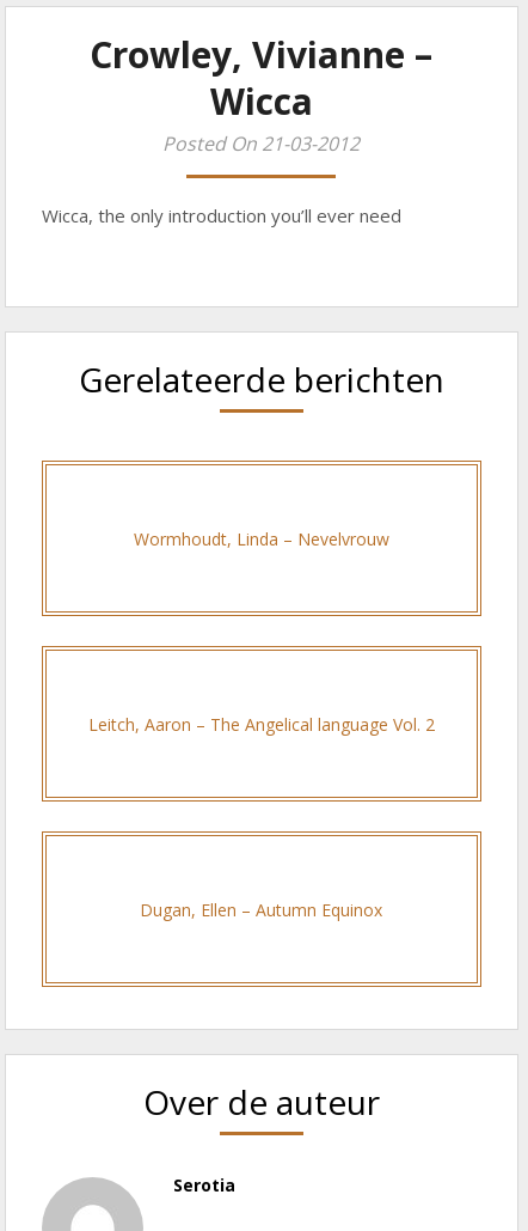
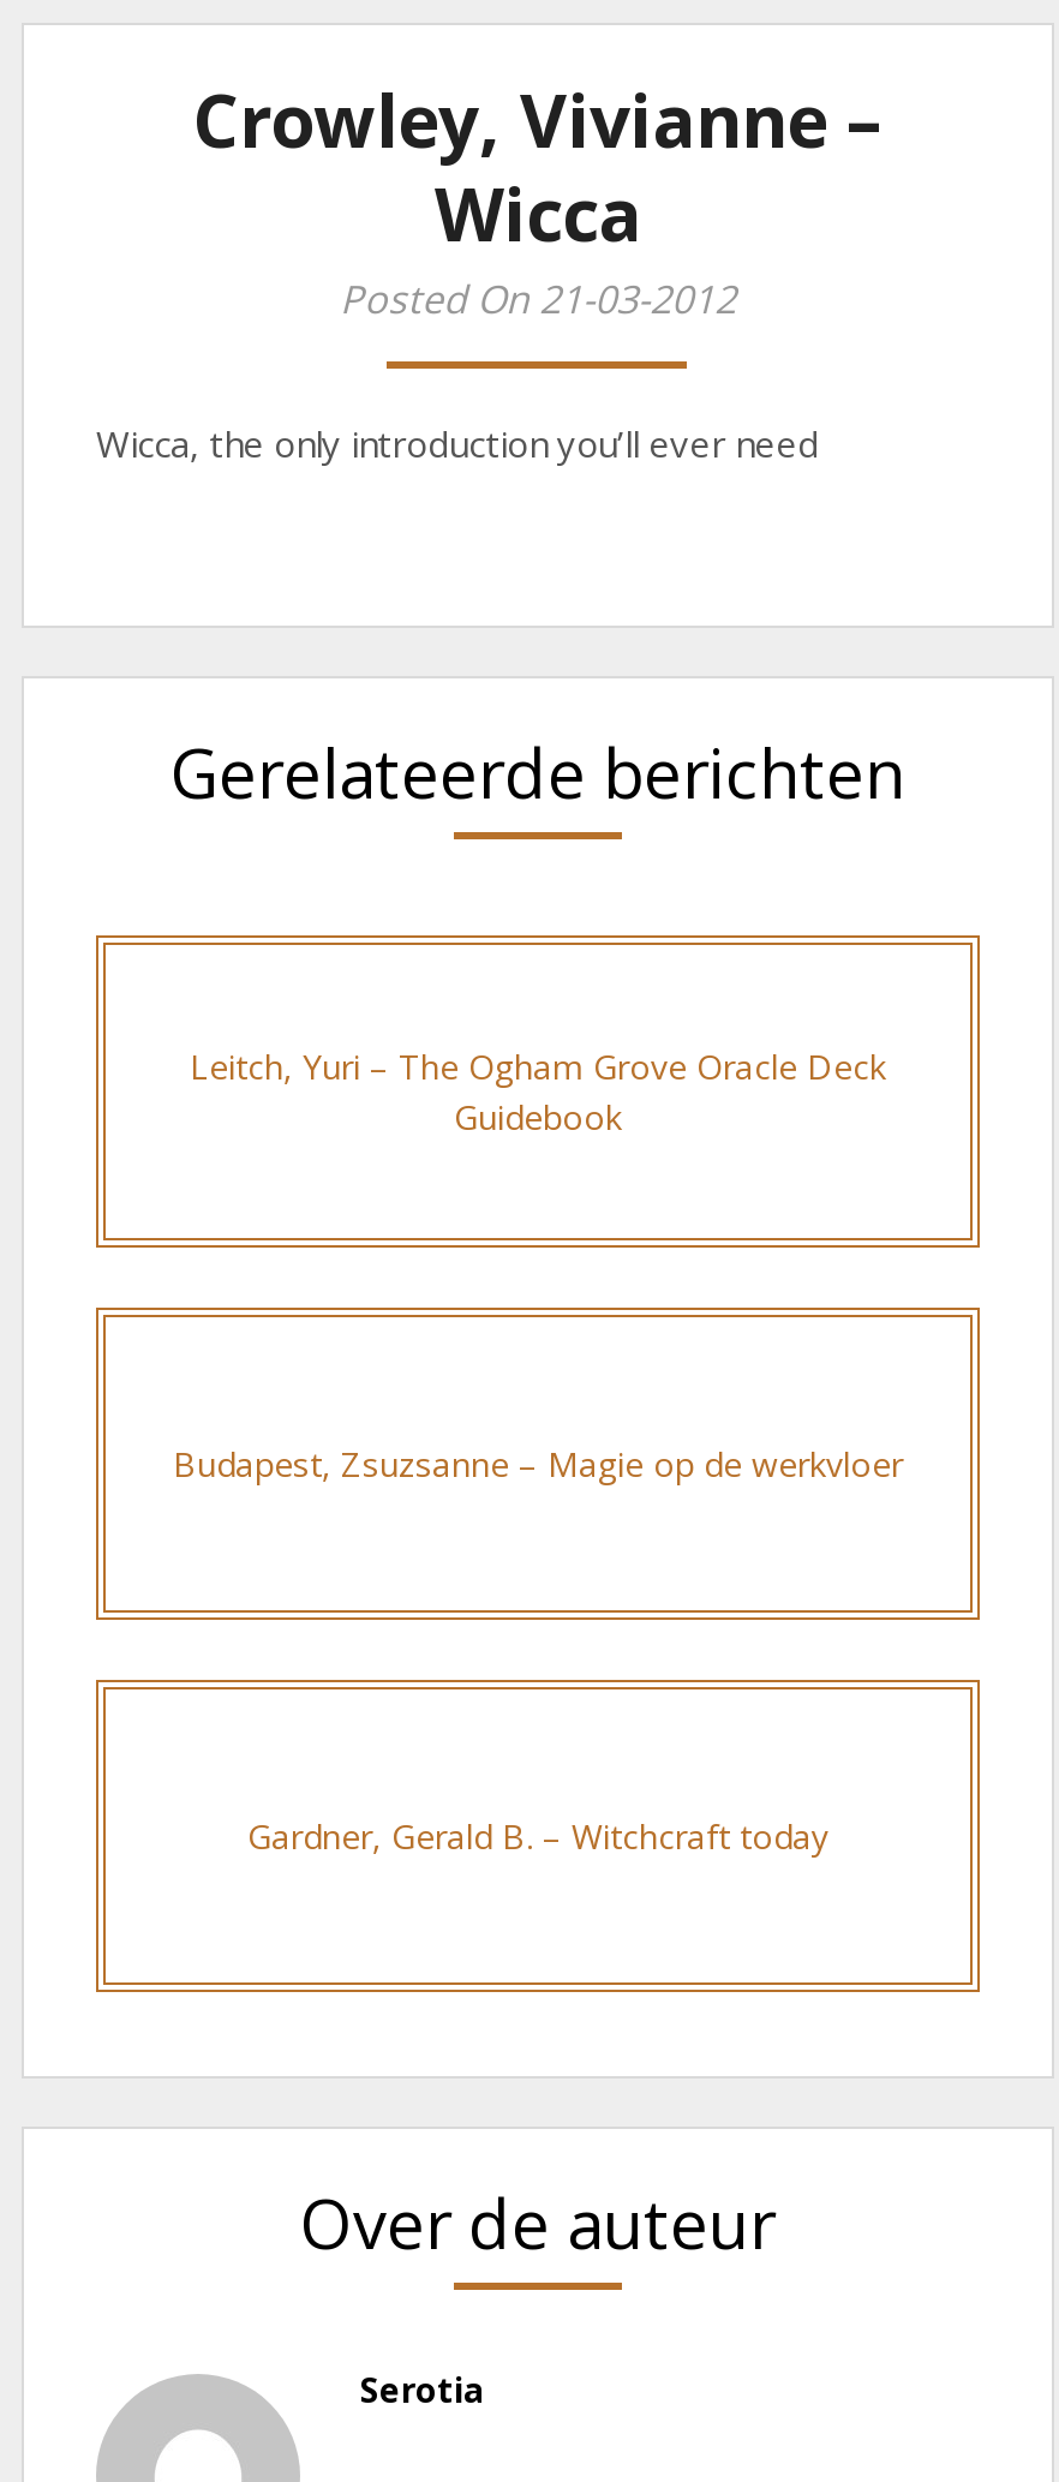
- Wormhoudt, Linda – Nevelvrouw
+ Leitch, Yuri – The Ogham Grove Oracle Deck
+ Guidebook

- Leitch, Aaron – The Angelical language Vol. 2
+ Budapest, Zsuzsanne – Magie op de werkvloer

- Dugan, Ellen – Autumn Equinox
+ Gardner, Gerald B. – Witchcraft today
